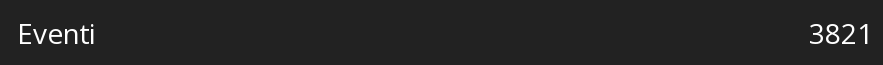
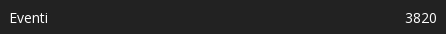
- 3821
+ 3820
